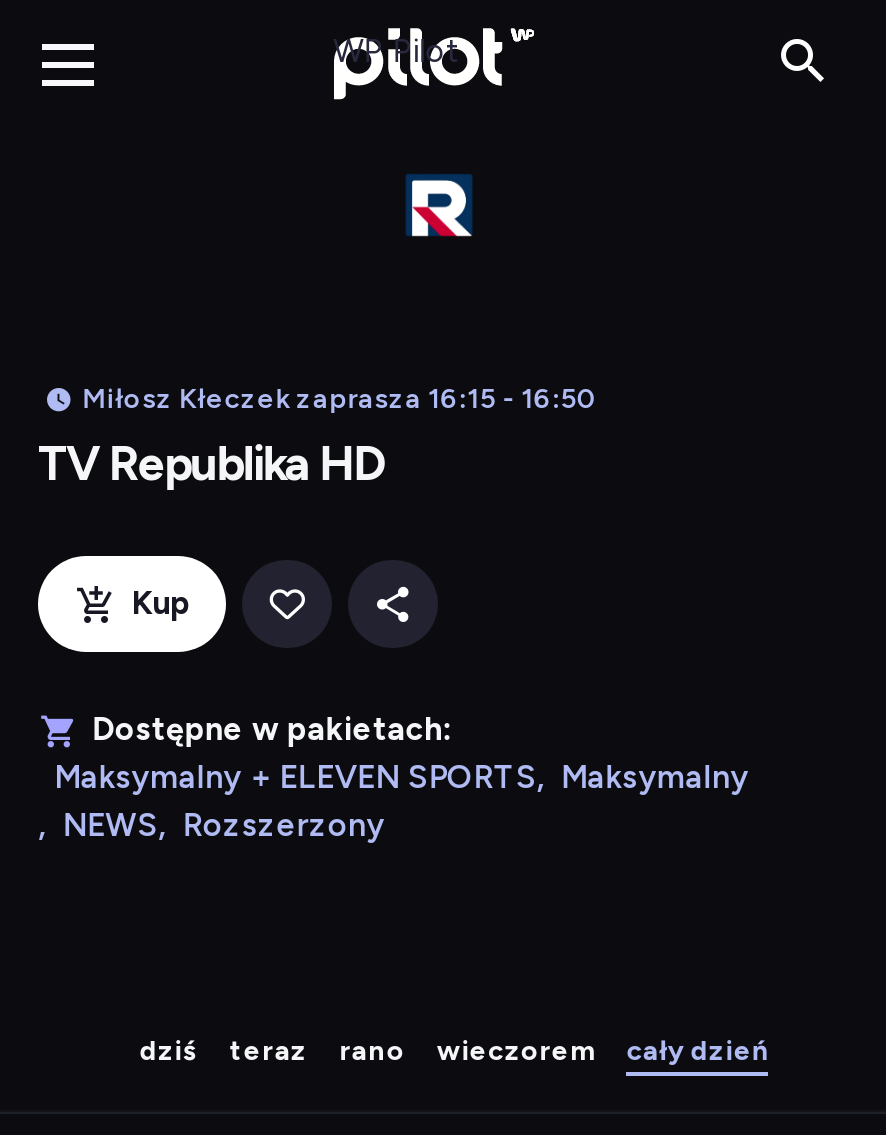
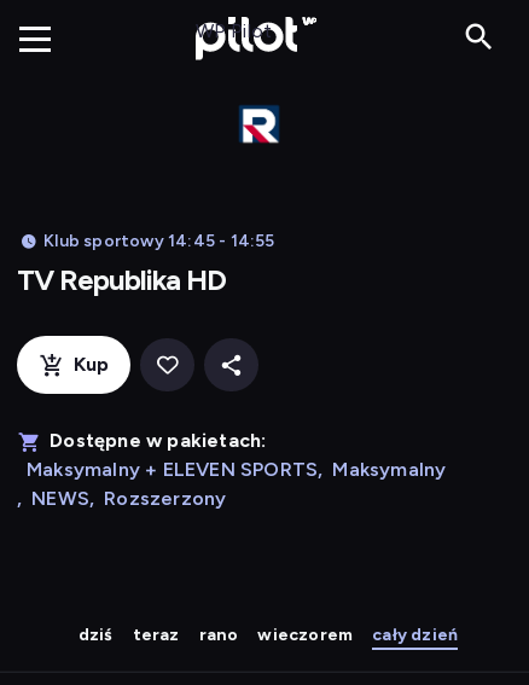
- Miłosz Kłeczek zaprasza 16:15 - 16:50
+ Klub sportowy 14:45 - 14:55
